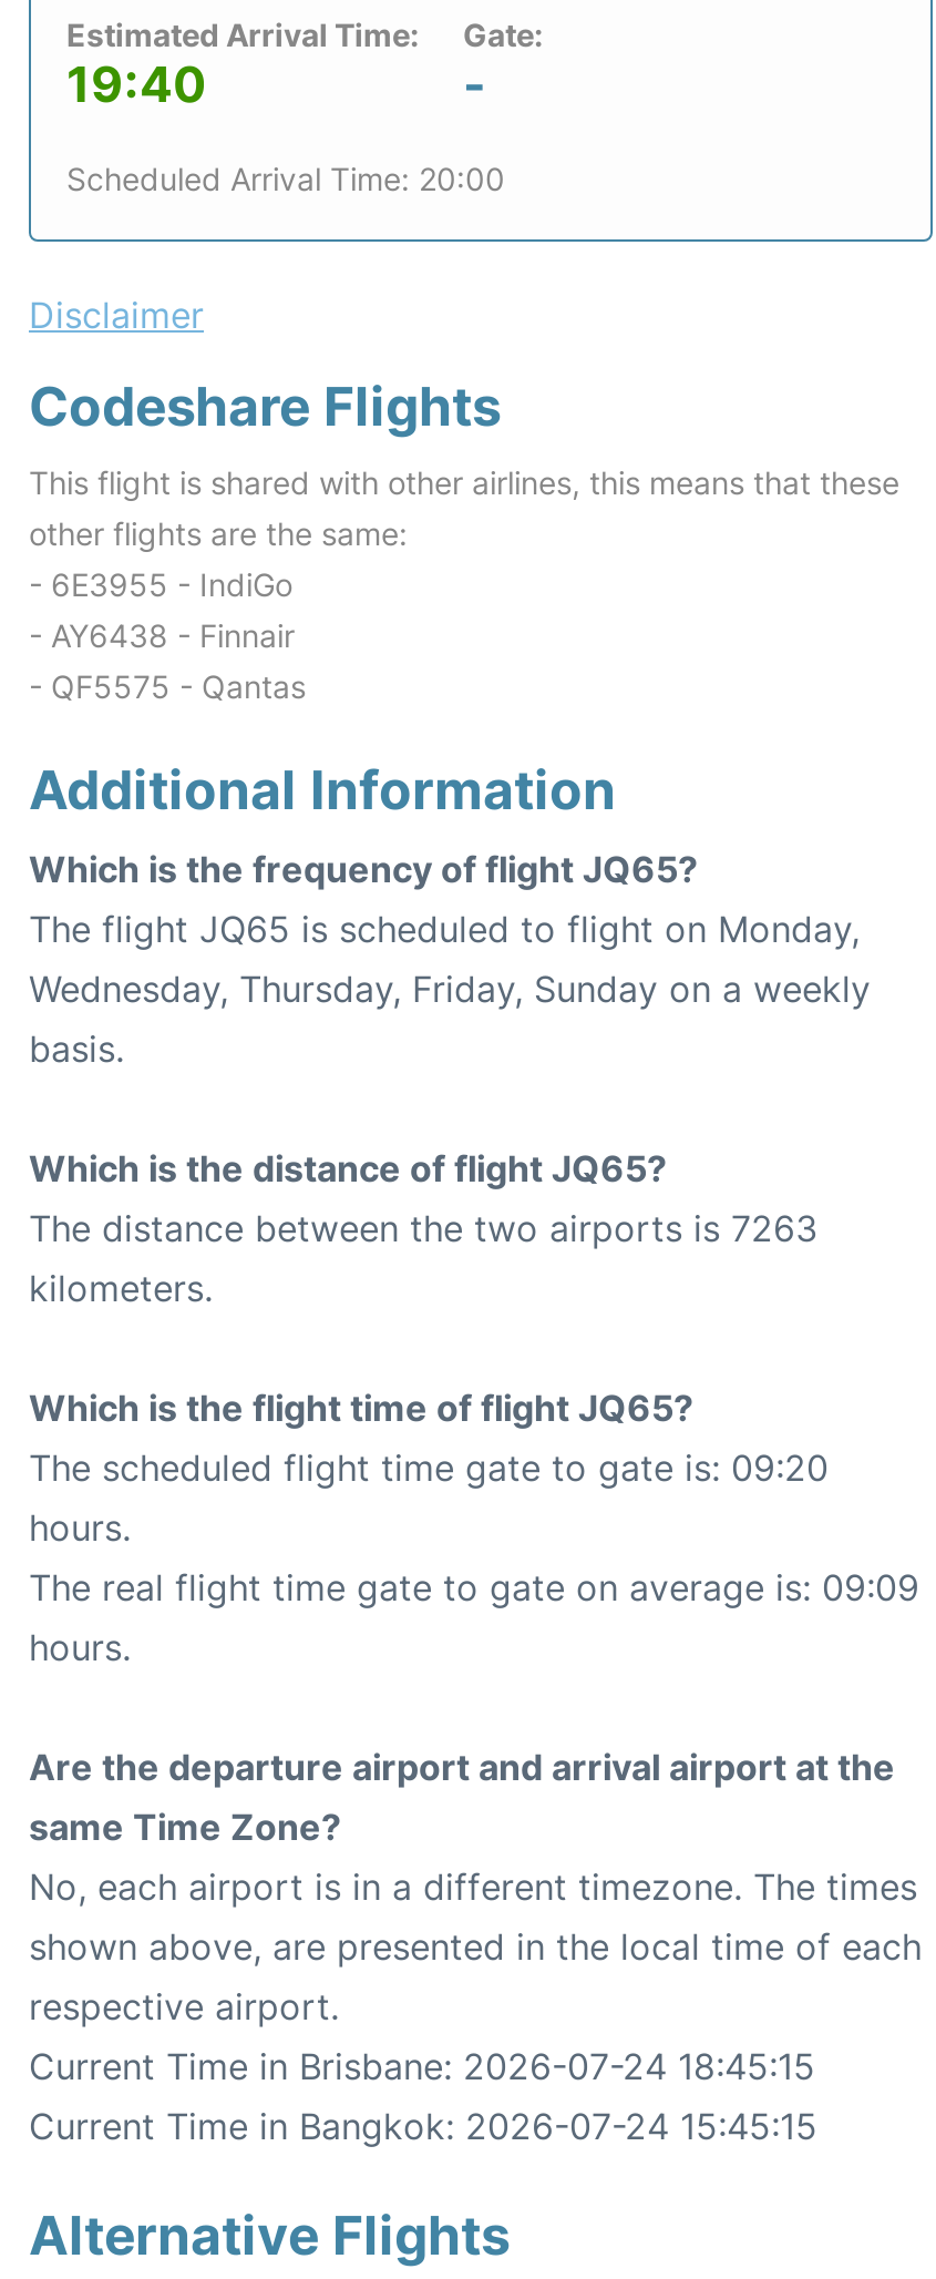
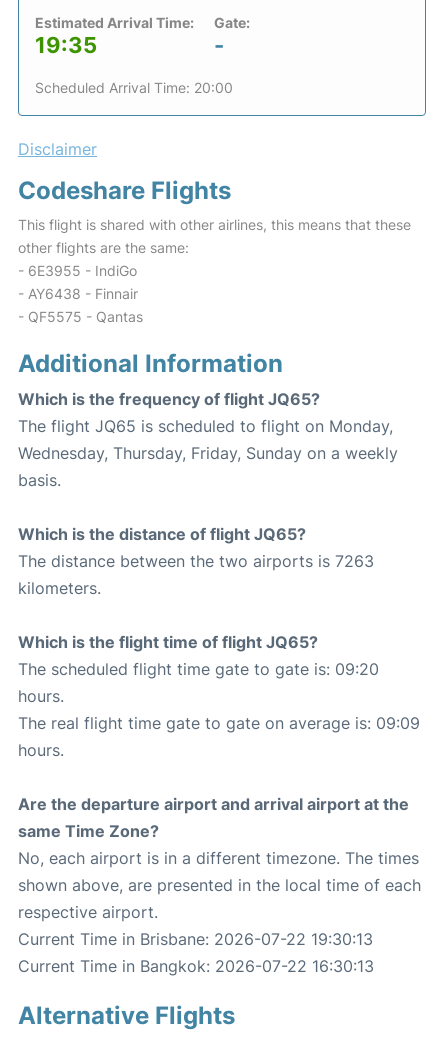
- 19:40
+ 19:35

- Current Time in Brisbane: 2026-07-24 18:45:15
+ Current Time in Brisbane: 2026-07-22 19:30:13

- Current Time in Bangkok: 2026-07-24 15:45:15
+ Current Time in Bangkok: 2026-07-22 16:30:13
